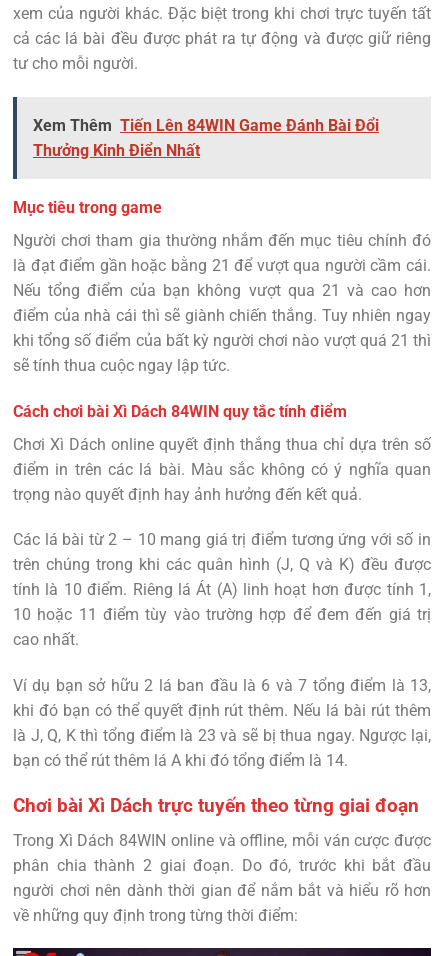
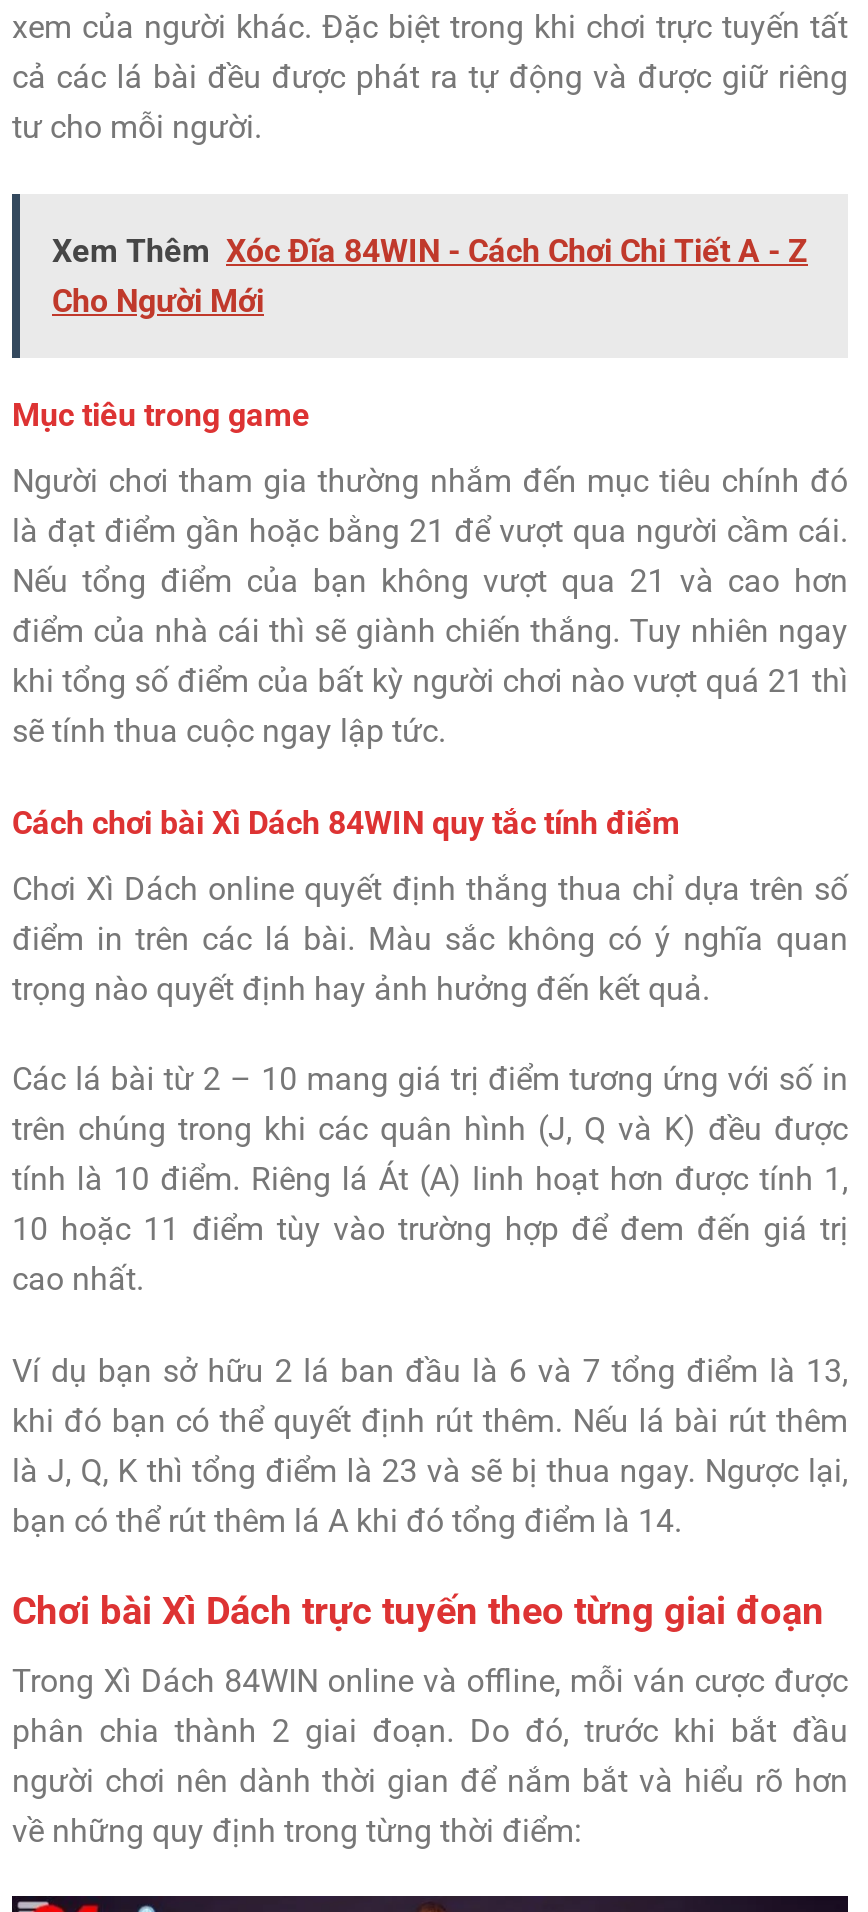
- Xem Thêm Tiến Lên 84WIN Game Đánh Bài Đổi
- Thưởng Kinh Điển Nhất
+ Xem Thêm Xóc Đĩa 84WIN - Cách Chơi Chi Tiết A - Z
+ Cho Người Mới
